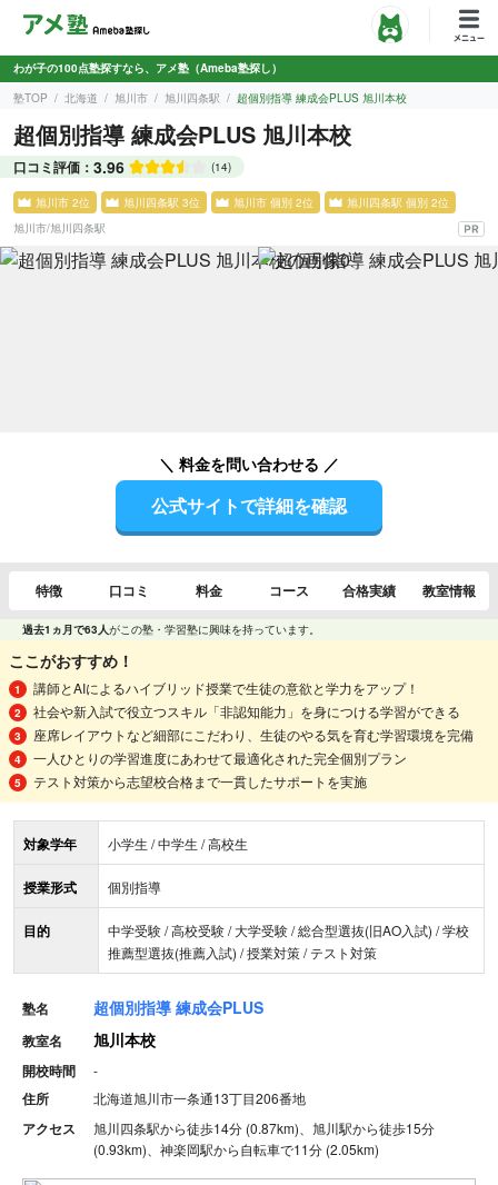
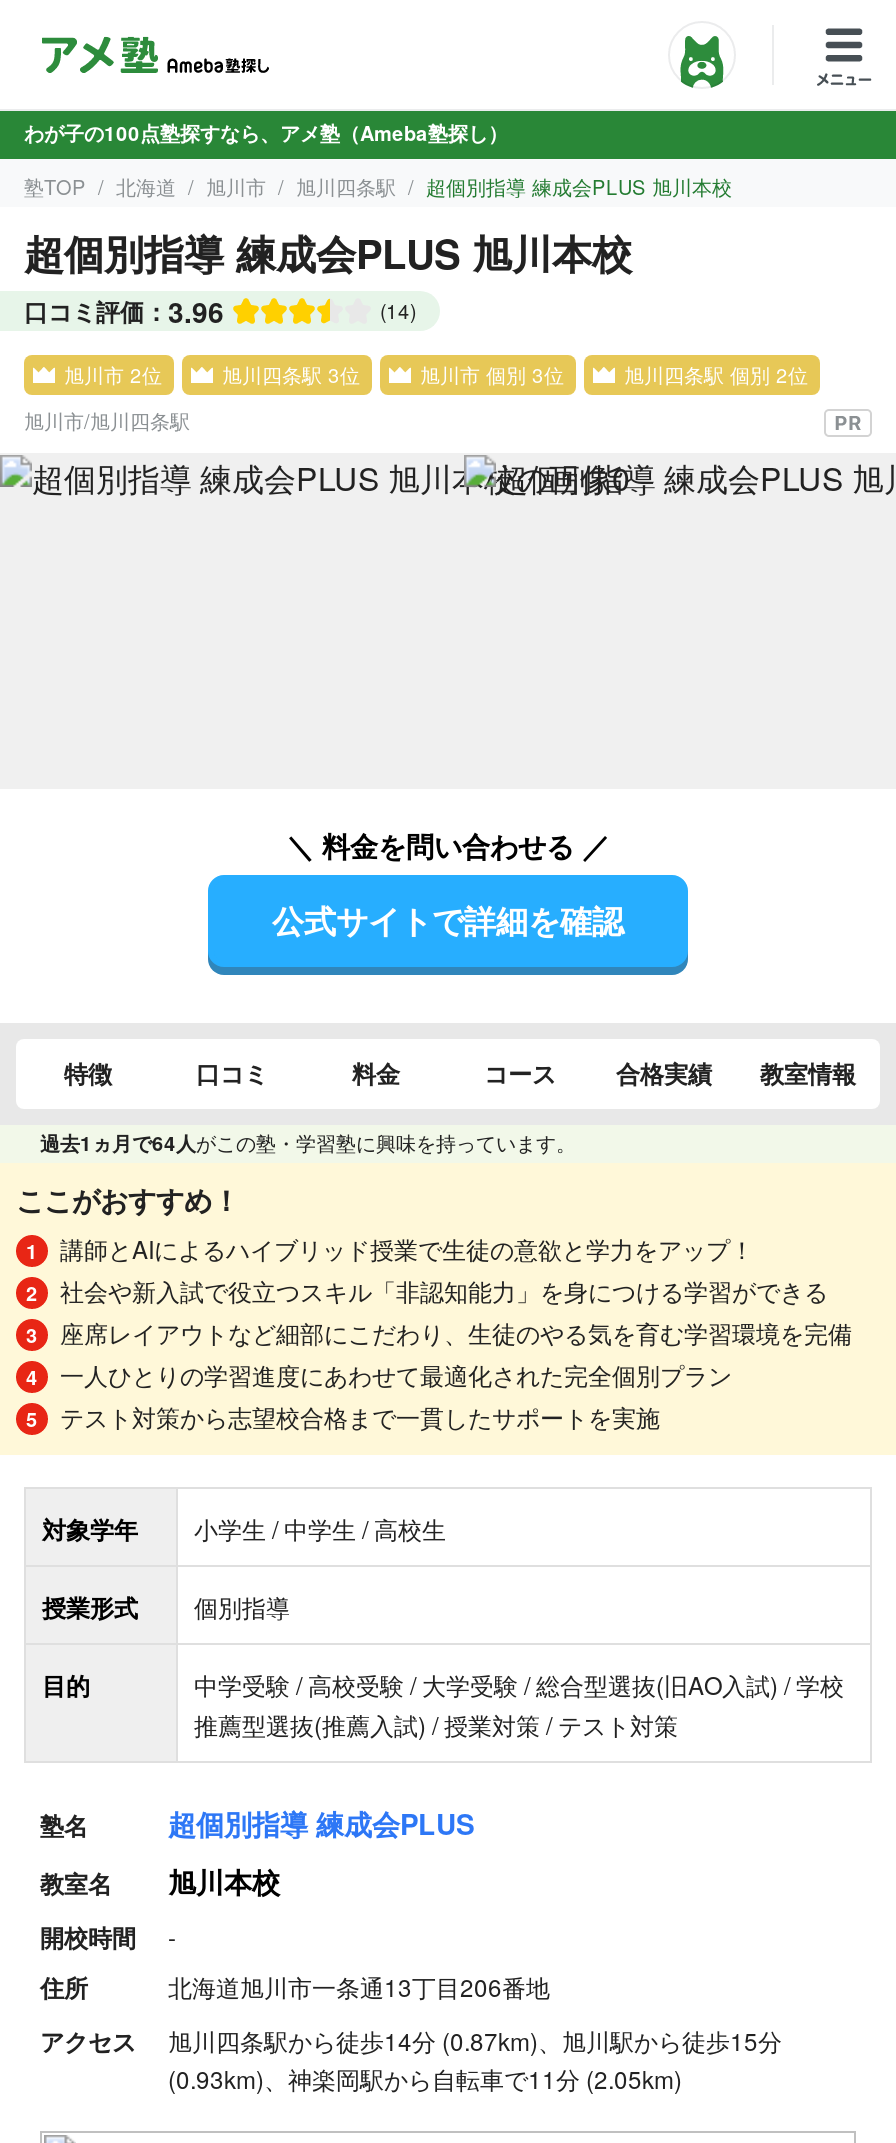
- 旭川市 個別 2位
+ 旭川市 個別 3位

- 過去1ヵ月で63人がこの塾・学習塾に興味を持っています。
+ 過去1ヵ月で64人がこの塾・学習塾に興味を持っています。
